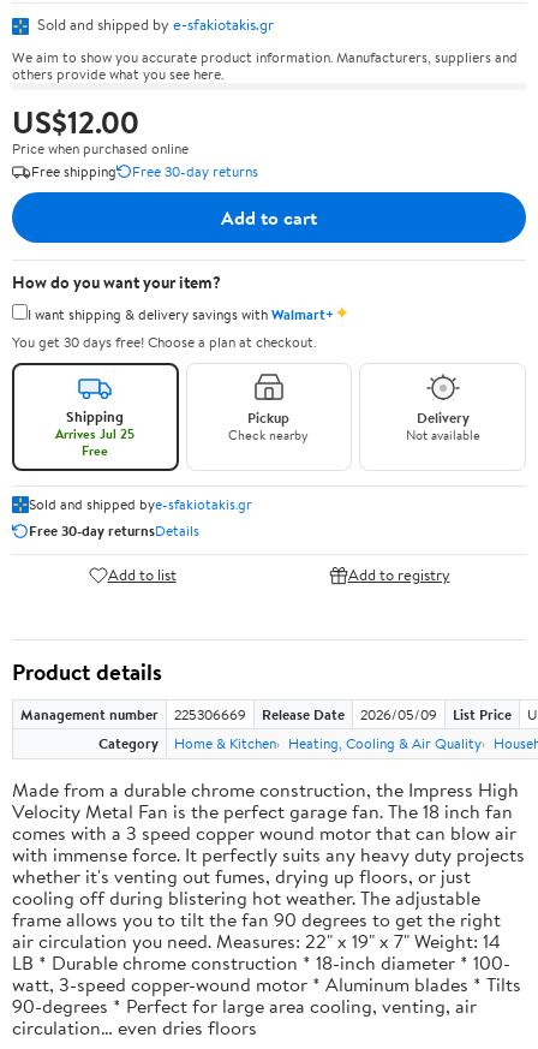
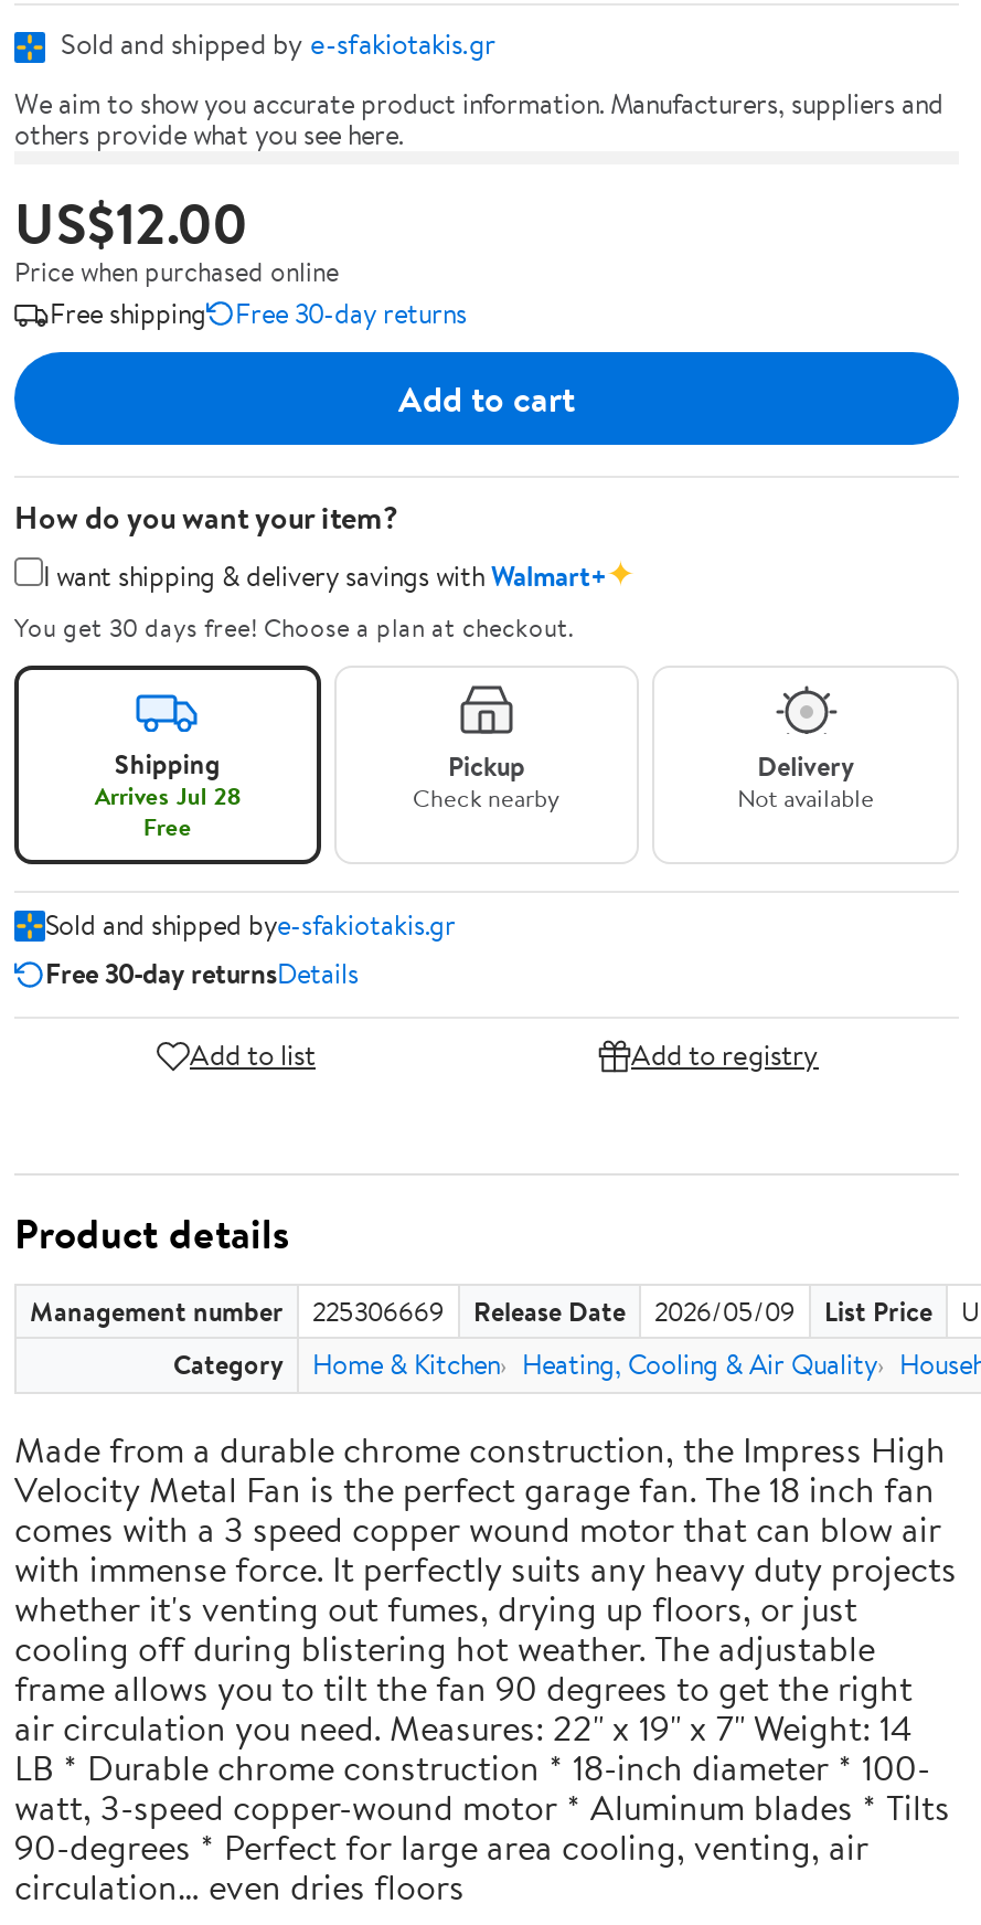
- Arrives Jul 25
+ Arrives Jul 28
